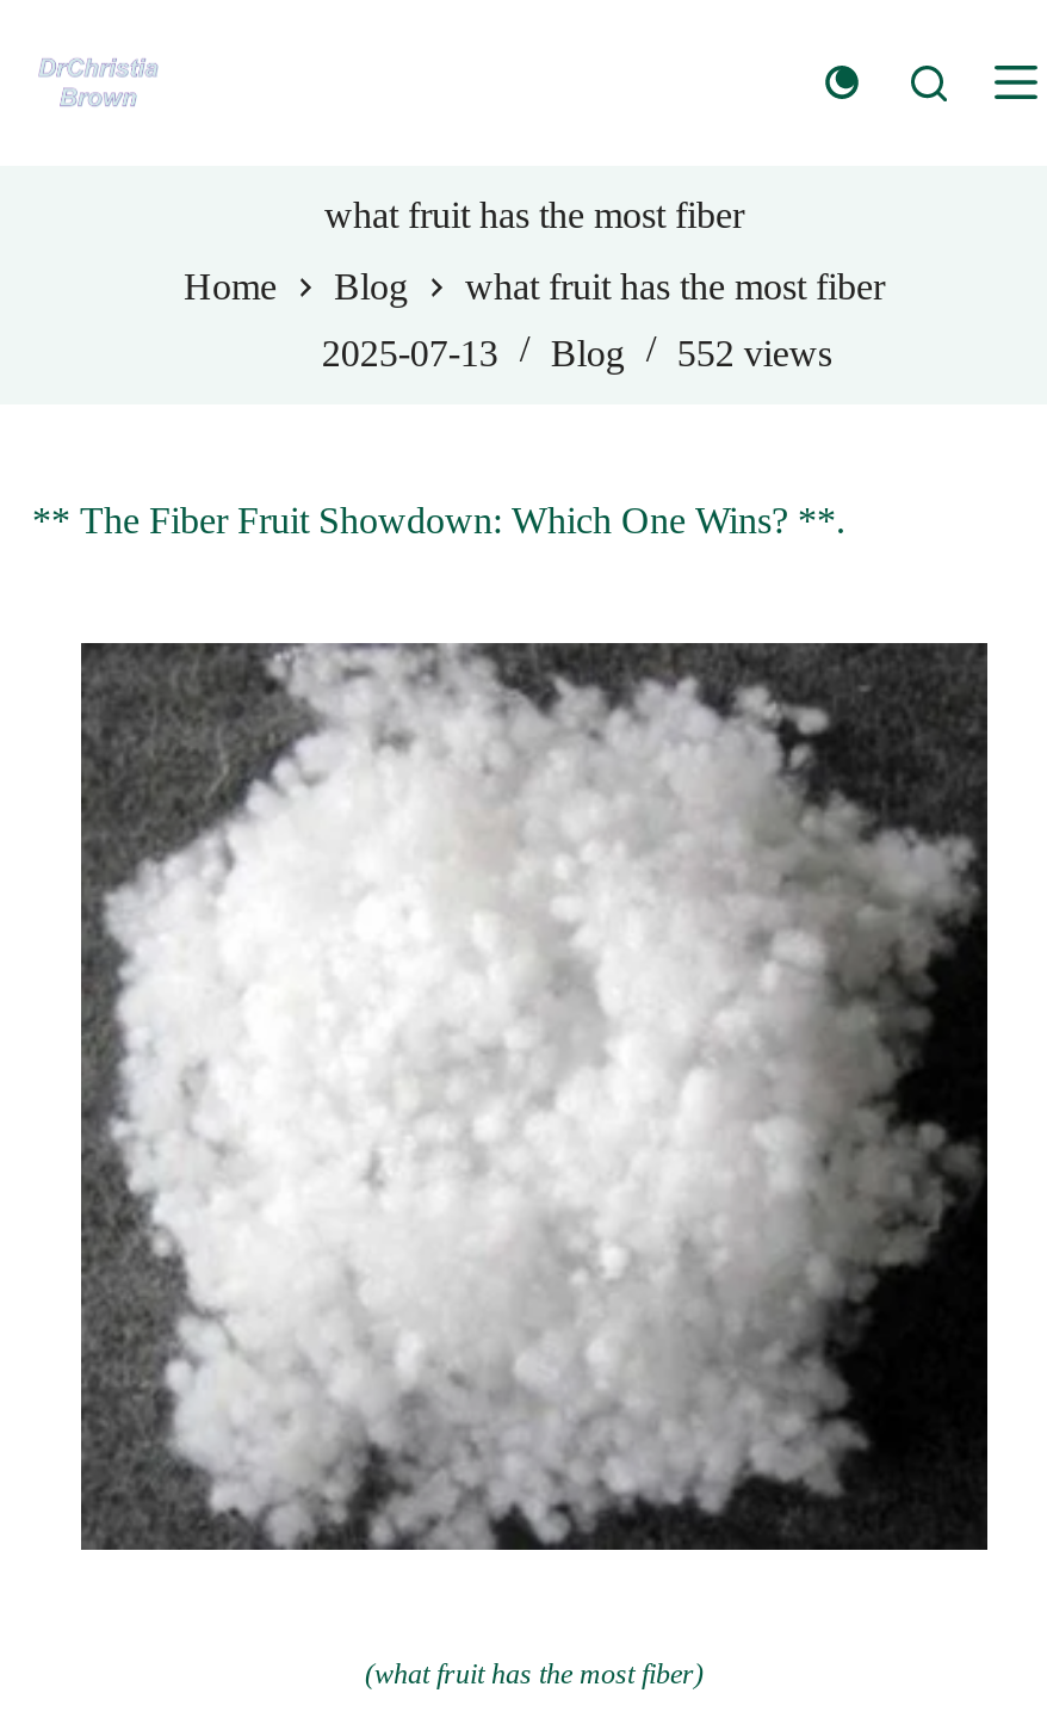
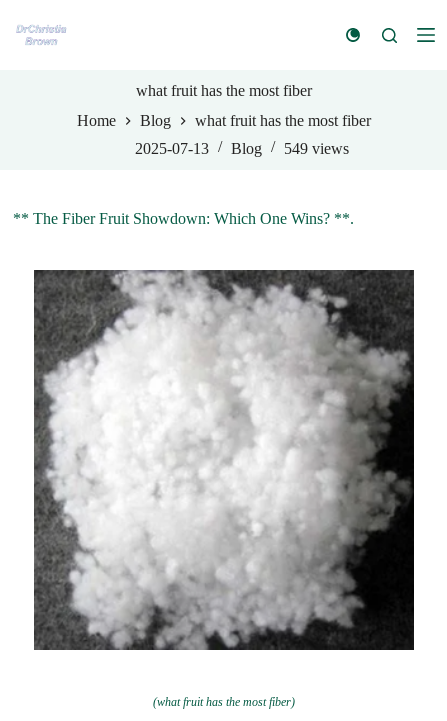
- 2025-07-13 Blog 552 views
+ 2025-07-13 Blog 549 views
